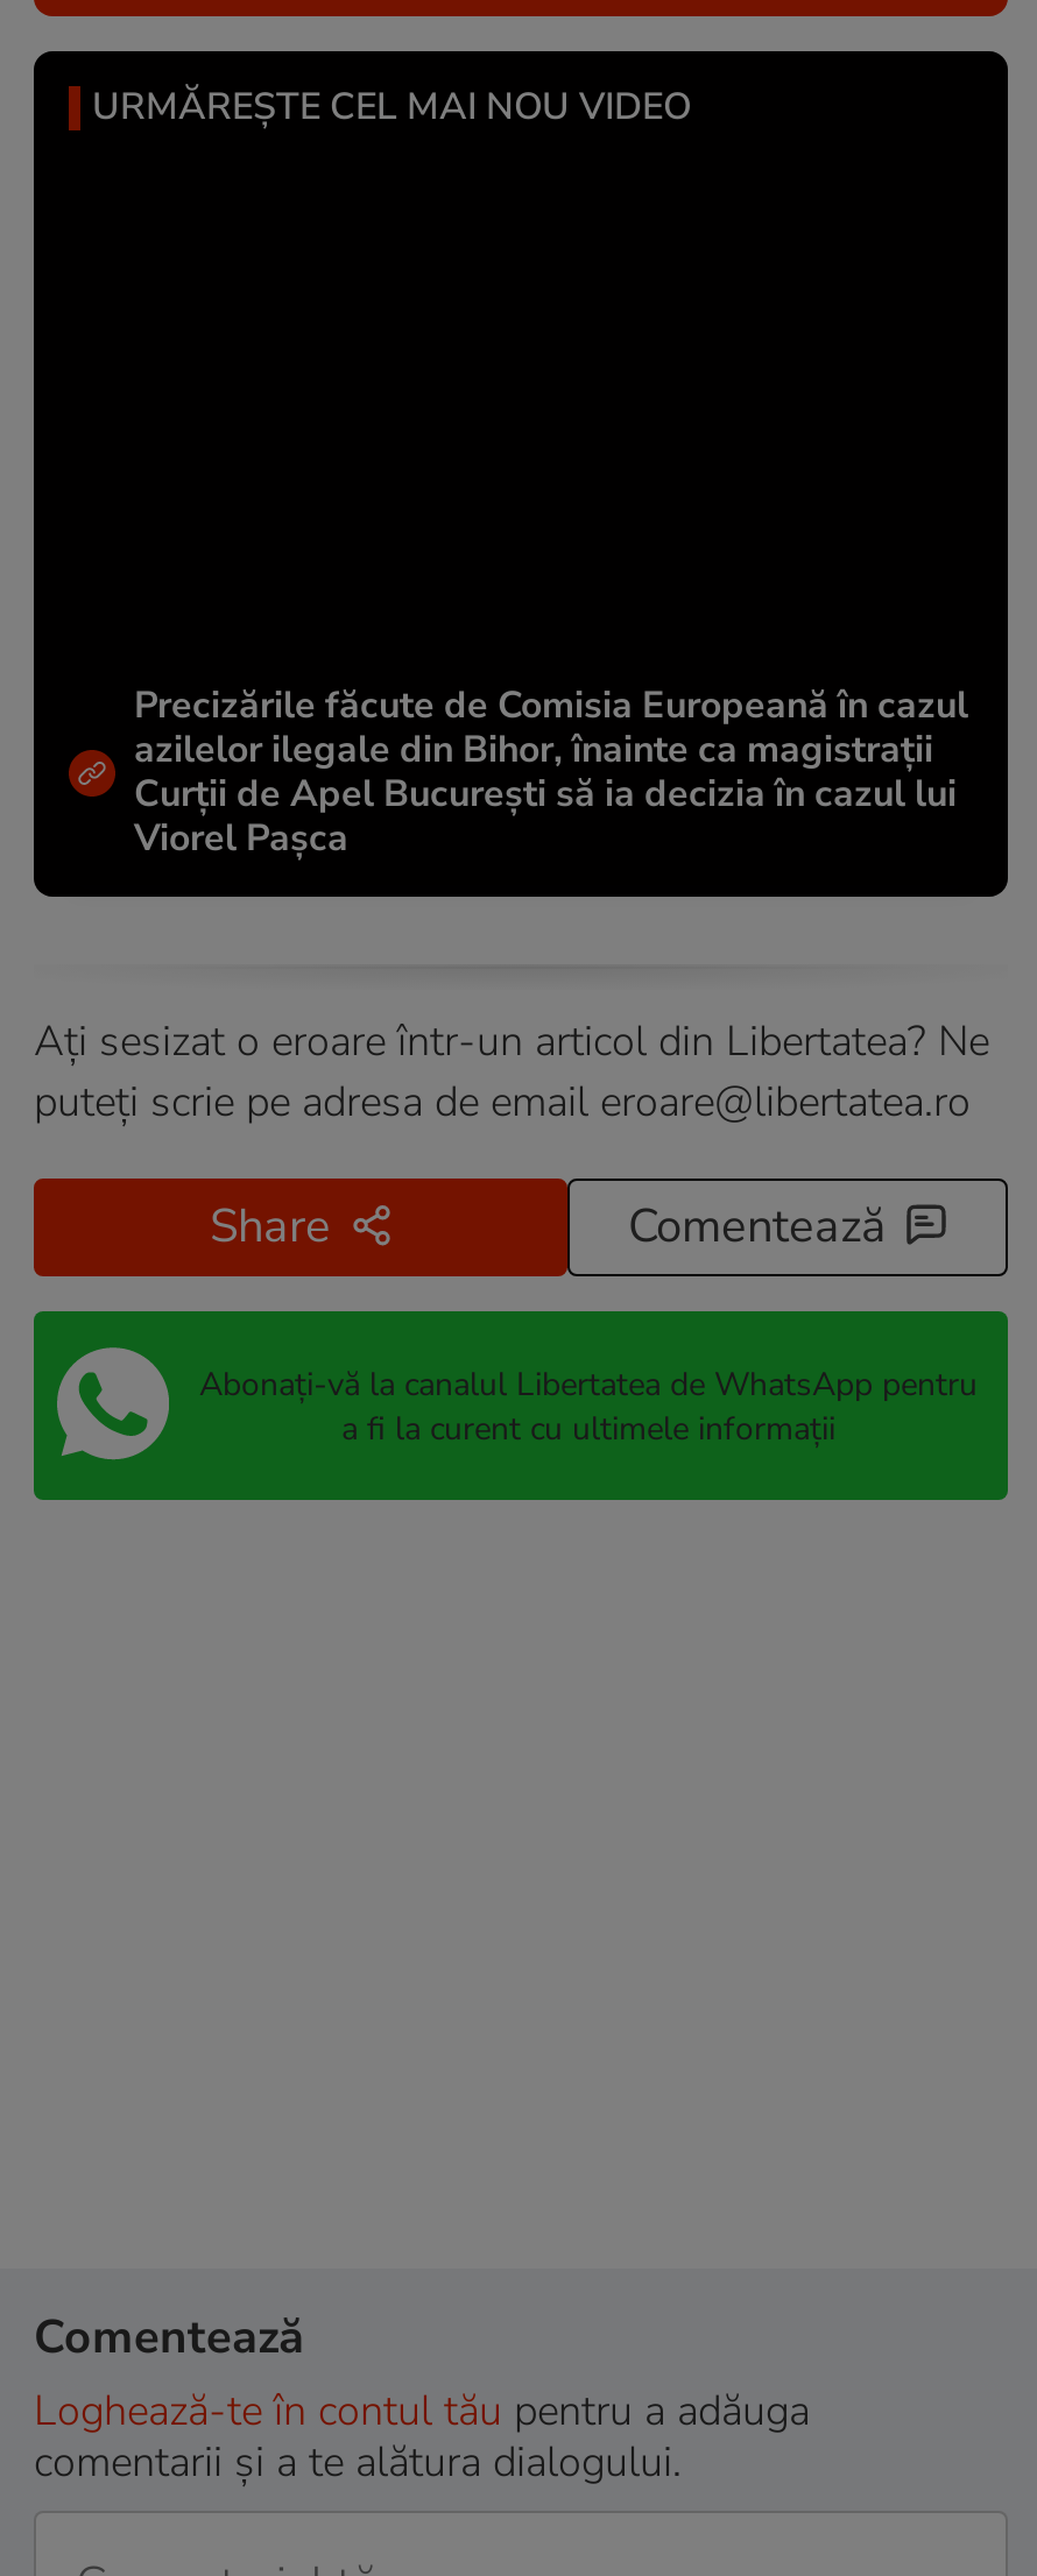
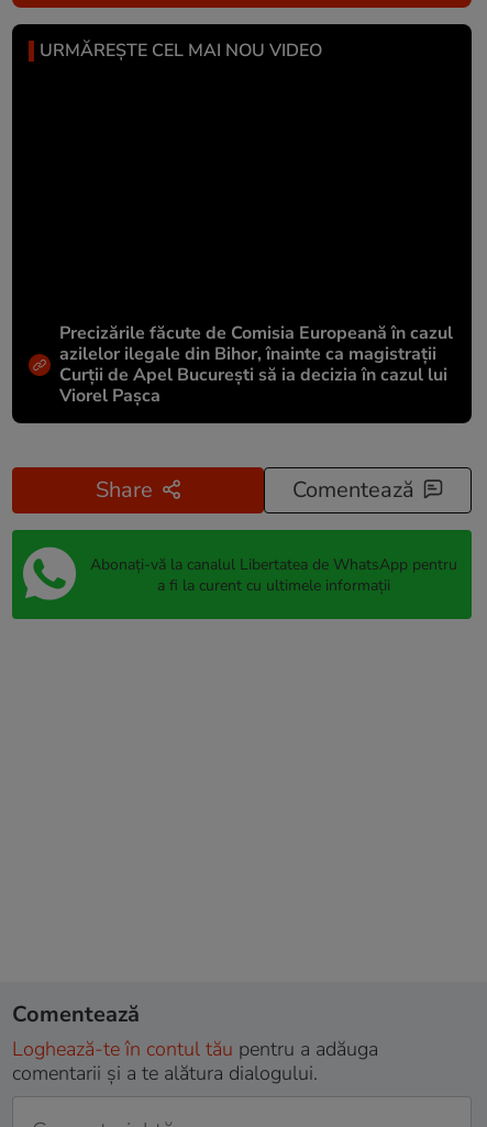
- Ați sesizat o eroare într-un articol din Libertatea? Ne
- puteți scrie pe adresa de email eroare@libertatea.ro
